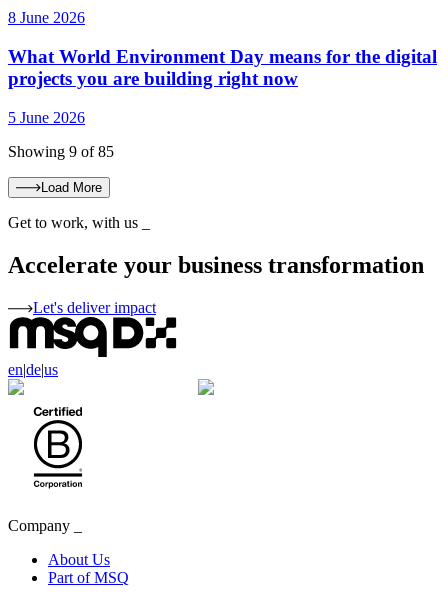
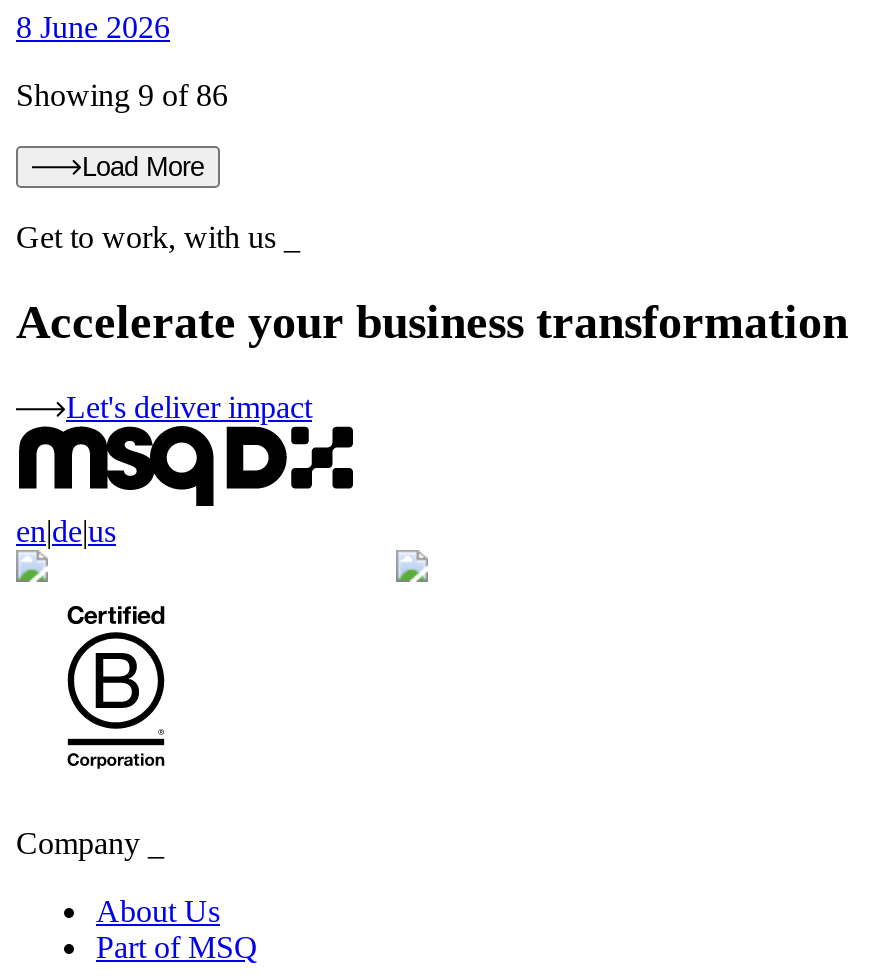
- What World Environment Day means for the digital
- projects you are building right now
- 5 June 2026
- Showing 9 of 85
+ Showing 9 of 86
